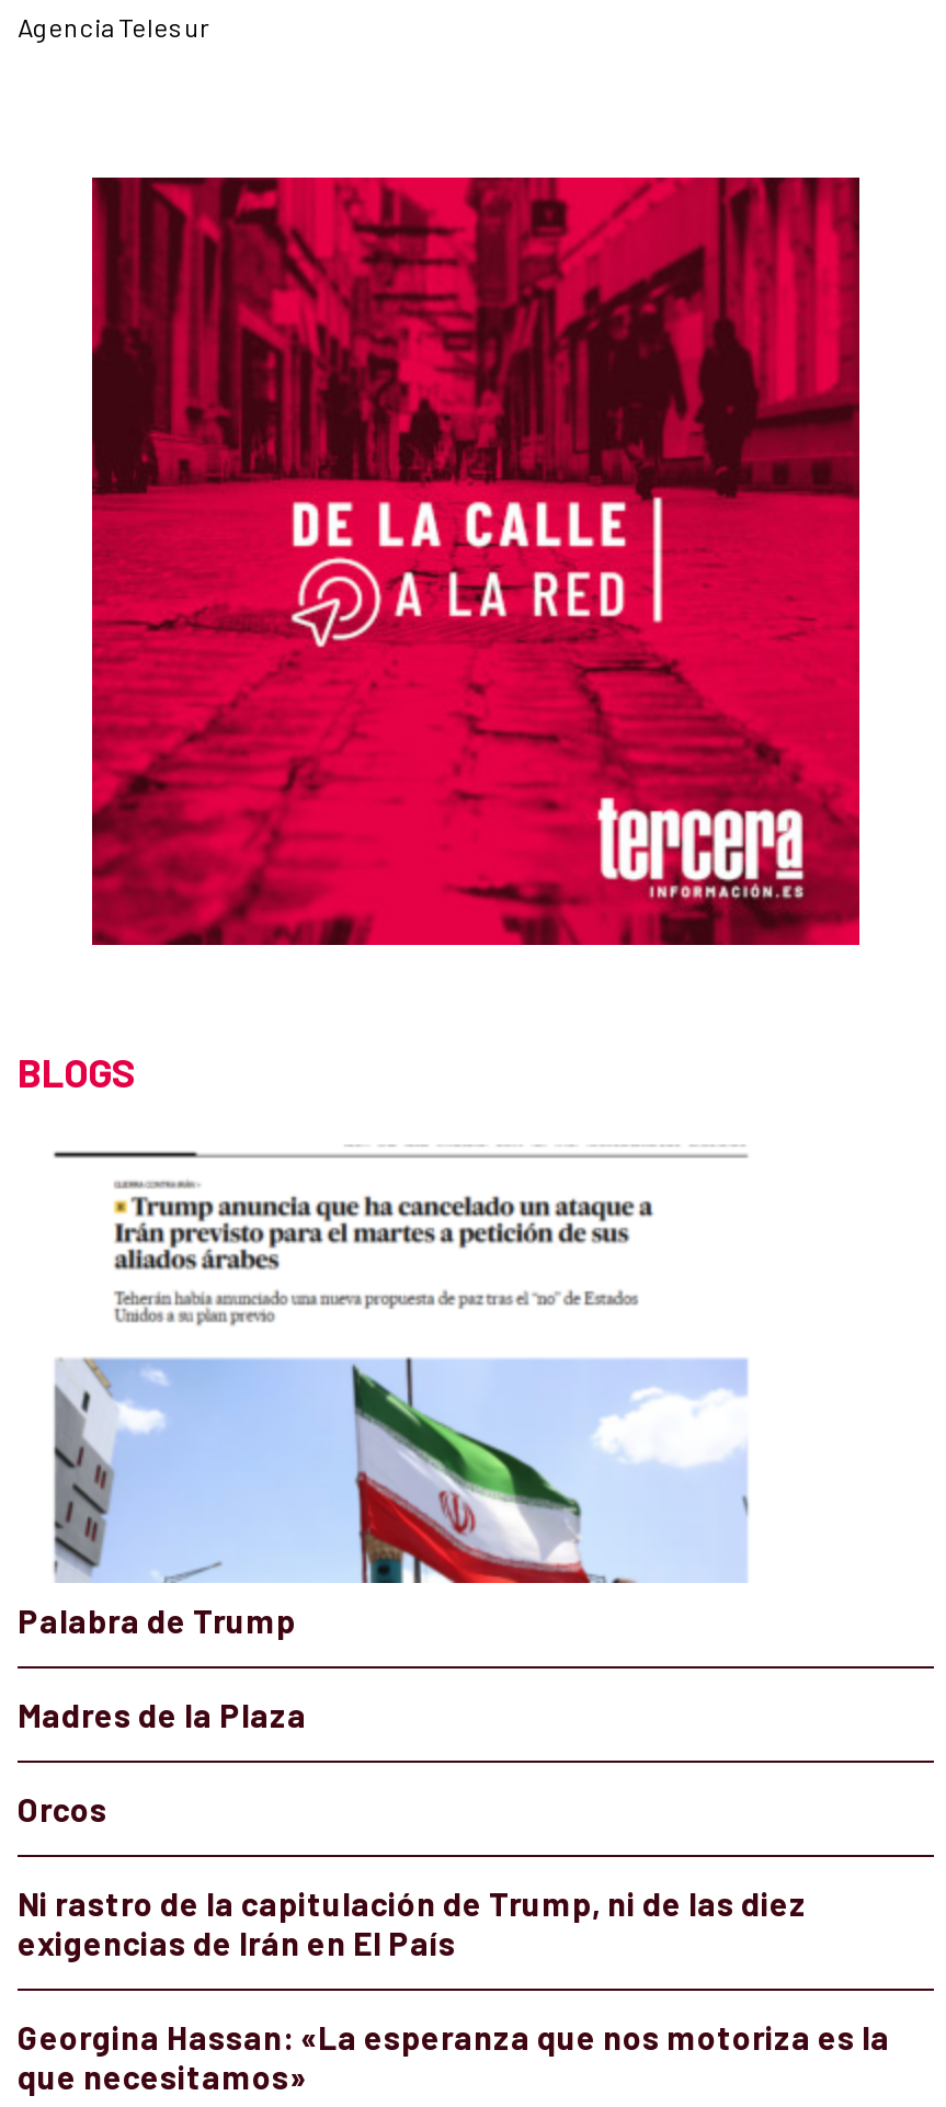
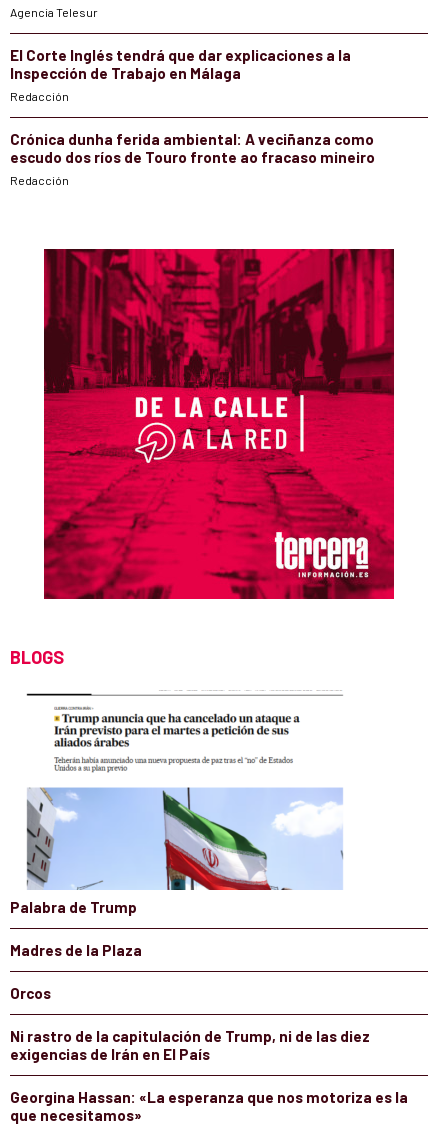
+ El Corte Inglés tendrá que dar explicaciones a la
+ Inspección de Trabajo en Málaga
+ Redacción
+ Crónica dunha ferida ambiental: A veciñanza como
+ escudo dos ríos de Touro fronte ao fracaso mineiro
+ Redacción
